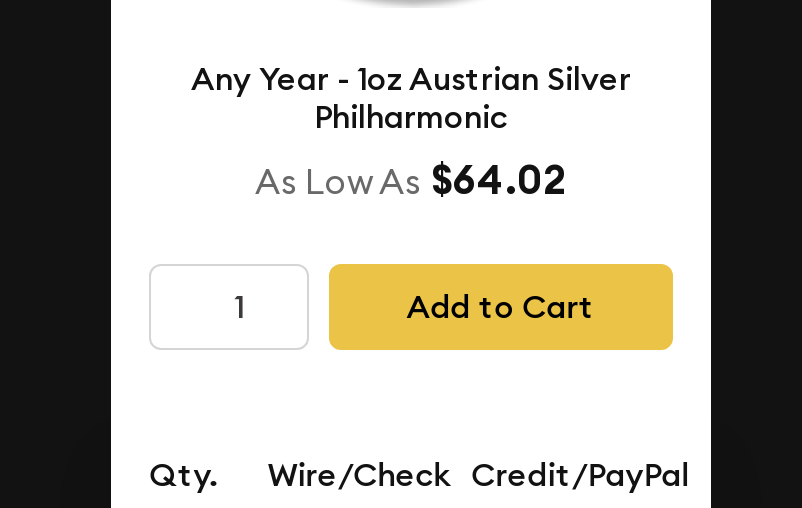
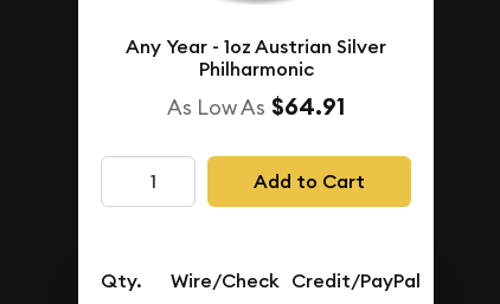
- As Low As $64.02
+ As Low As $64.91
